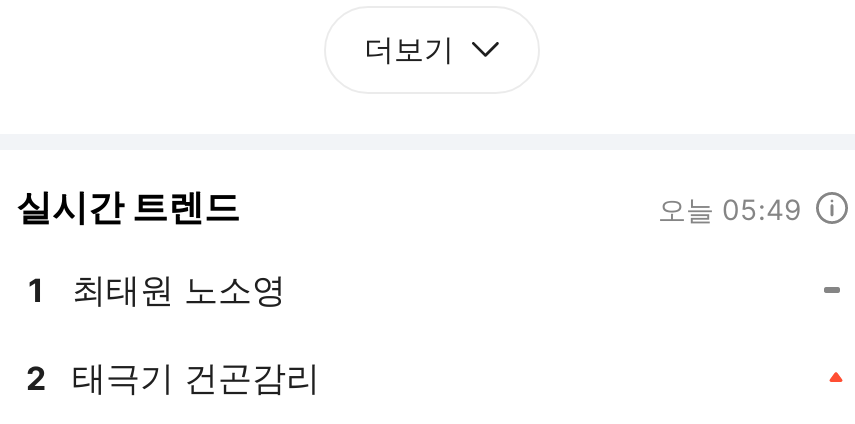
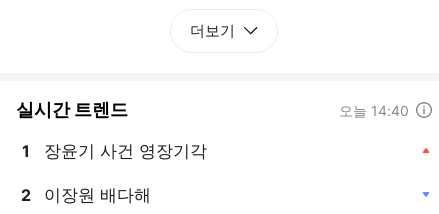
- 오늘 05:49
+ 오늘 14:40

- 최태원 노소영
+ 장윤기 사건 영장기각

- 태극기 건곤감리
+ 이장원 배다해
